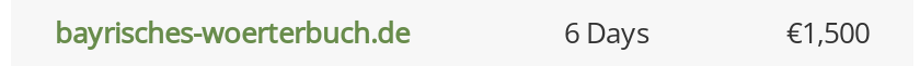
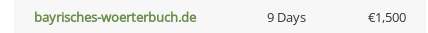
- 6 Days
+ 9 Days
